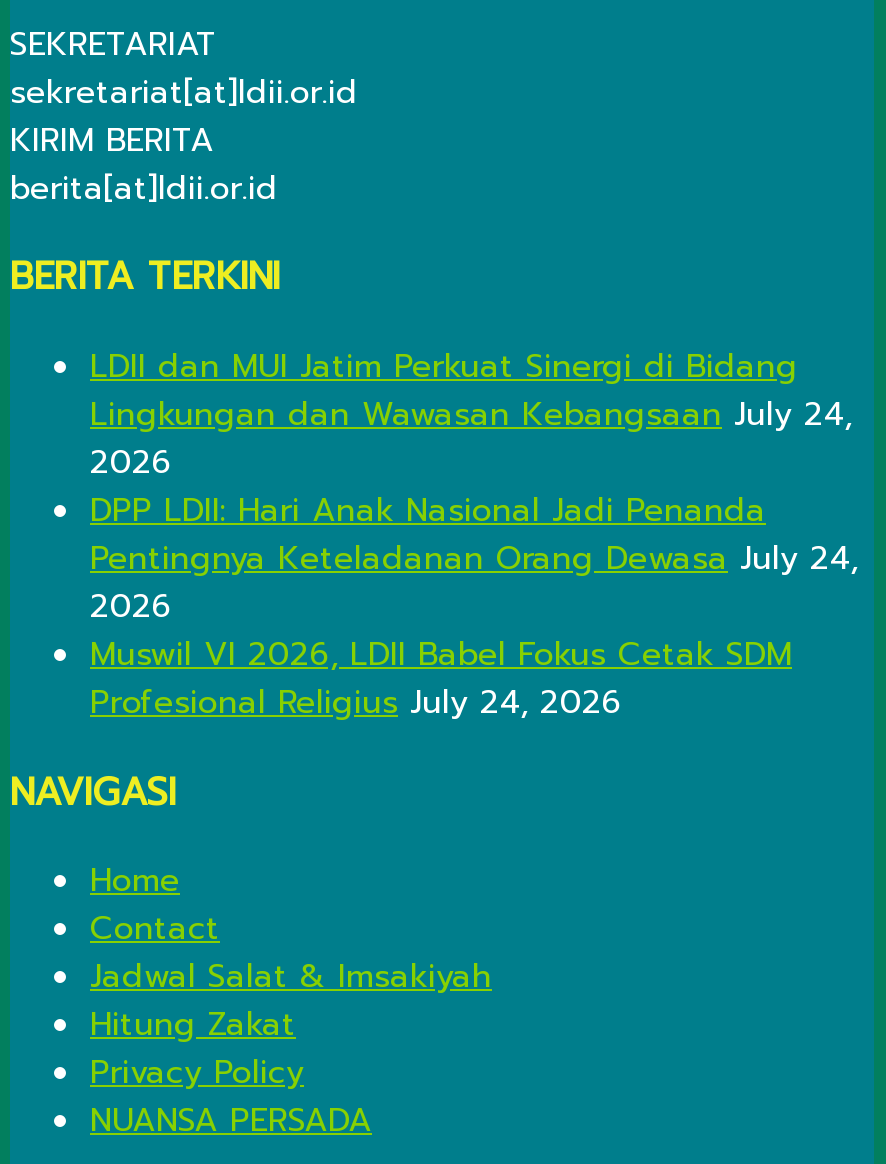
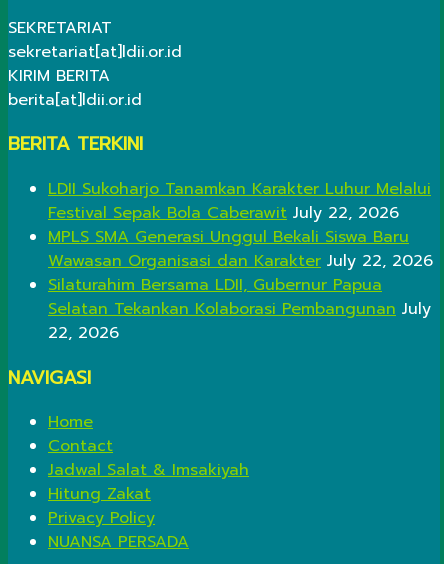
- LDII dan MUI Jatim Perkuat Sinergi di Bidang
- Lingkungan dan Wawasan Kebangsaan July 24,
- 2026
- DPP LDII: Hari Anak Nasional Jadi Penanda
- Pentingnya Keteladanan Orang Dewasa July 24,
- 2026
- Muswil VI 2026, LDII Babel Fokus Cetak SDM
- Profesional Religius July 24, 2026
+ LDII Sukoharjo Tanamkan Karakter Luhur Melalui
+ Festival Sepak Bola Caberawit July 22, 2026
+ MPLS SMA Generasi Unggul Bekali Siswa Baru
+ Wawasan Organisasi dan Karakter July 22, 2026
+ Silaturahim Bersama LDII, Gubernur Papua
+ Selatan Tekankan Kolaborasi Pembangunan July
+ 22, 2026
